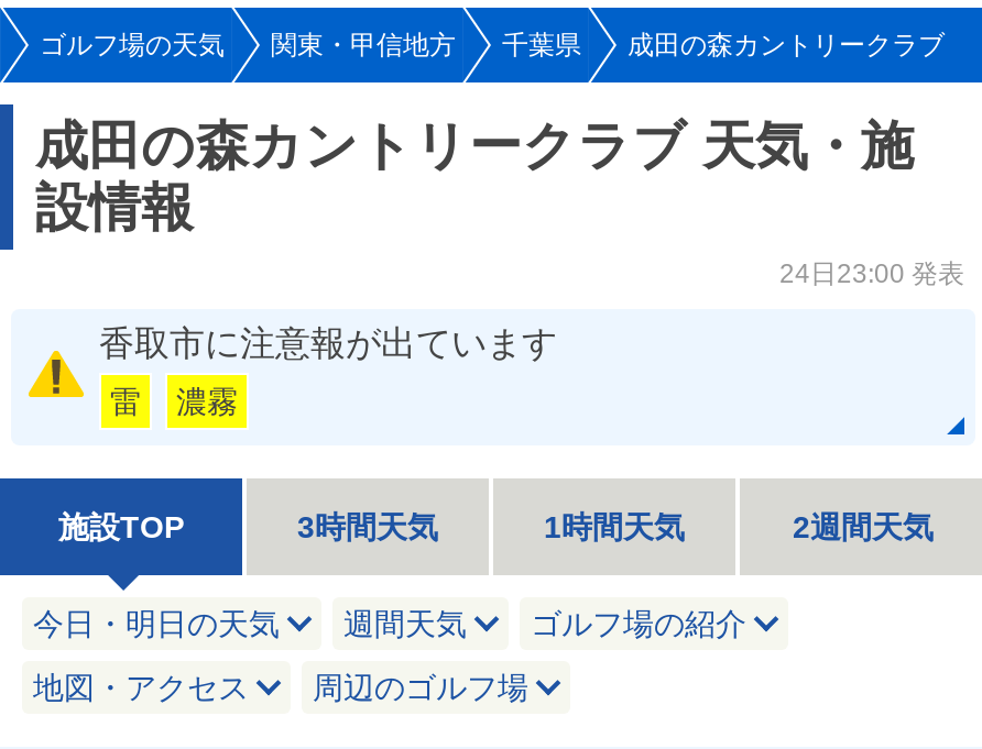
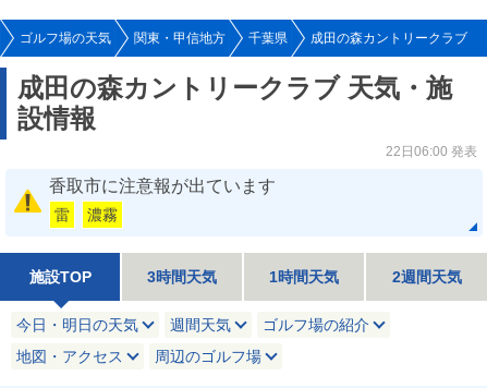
- 24日23:00 発表
+ 22日06:00 発表
